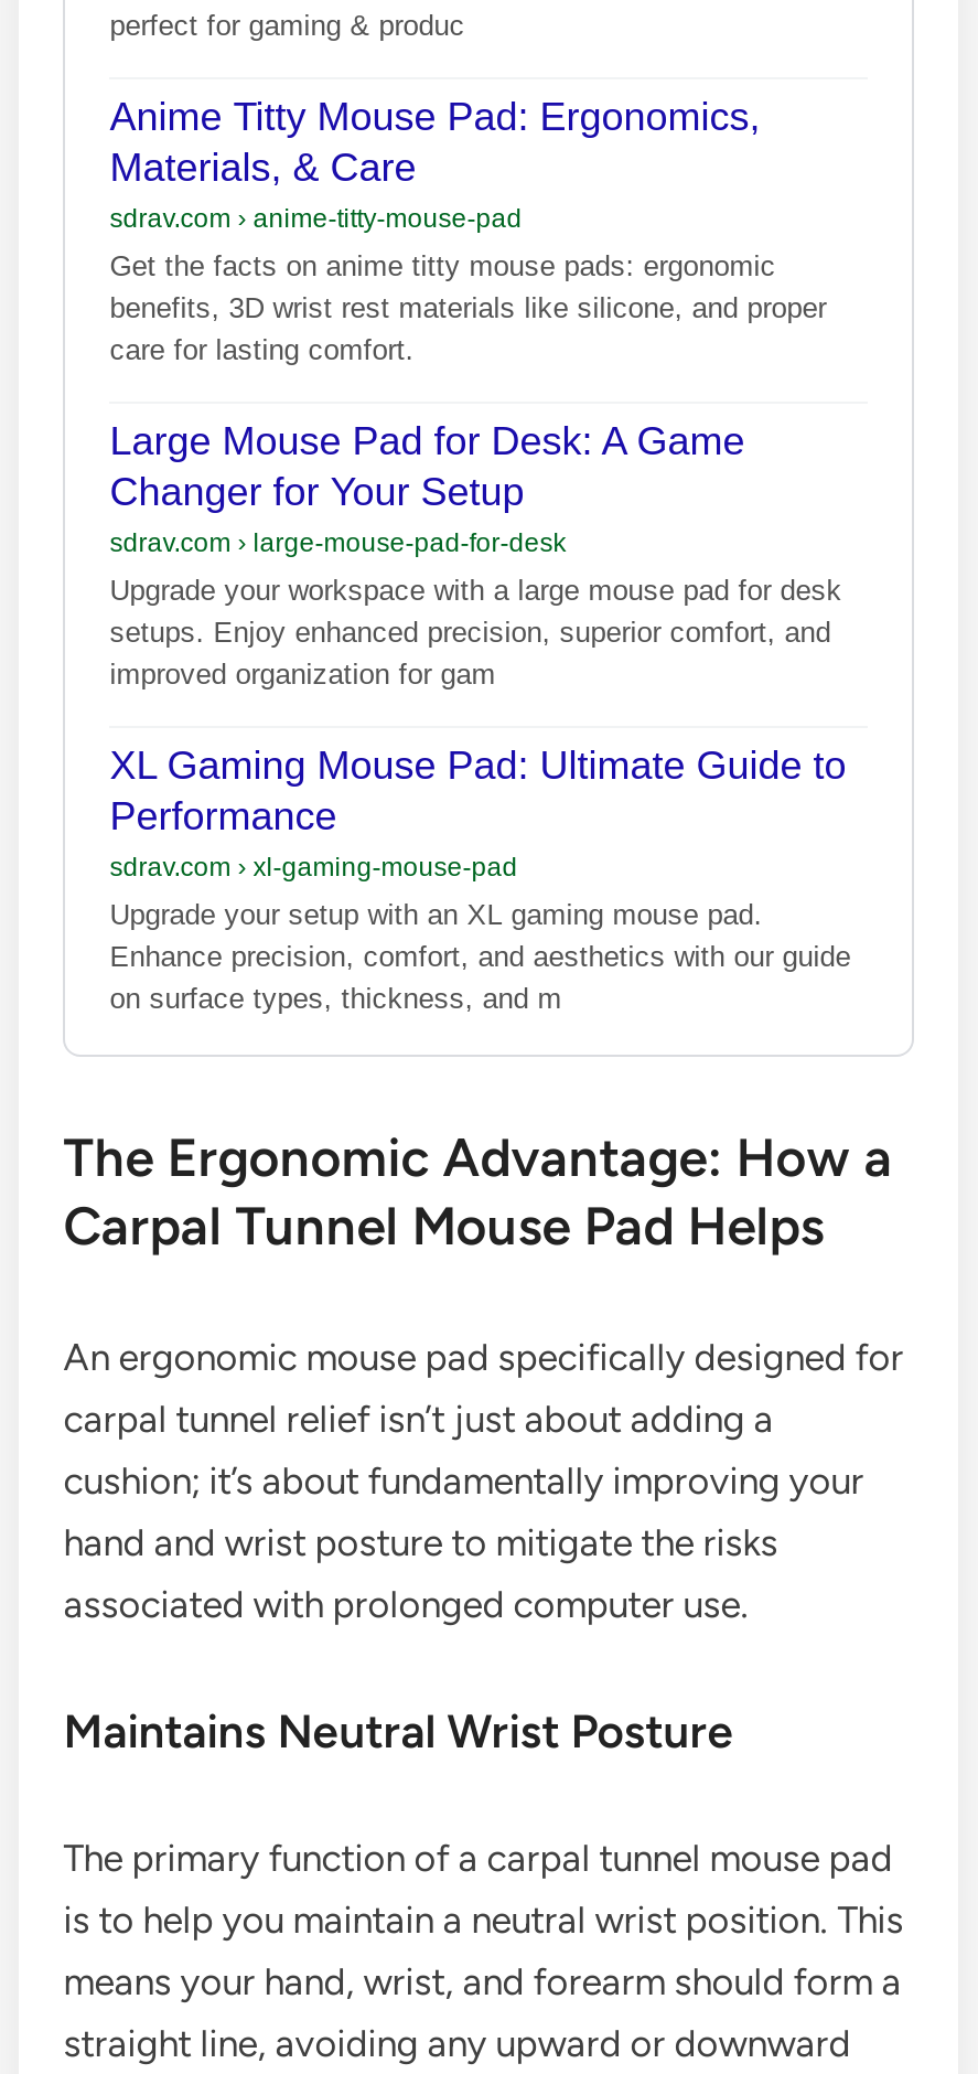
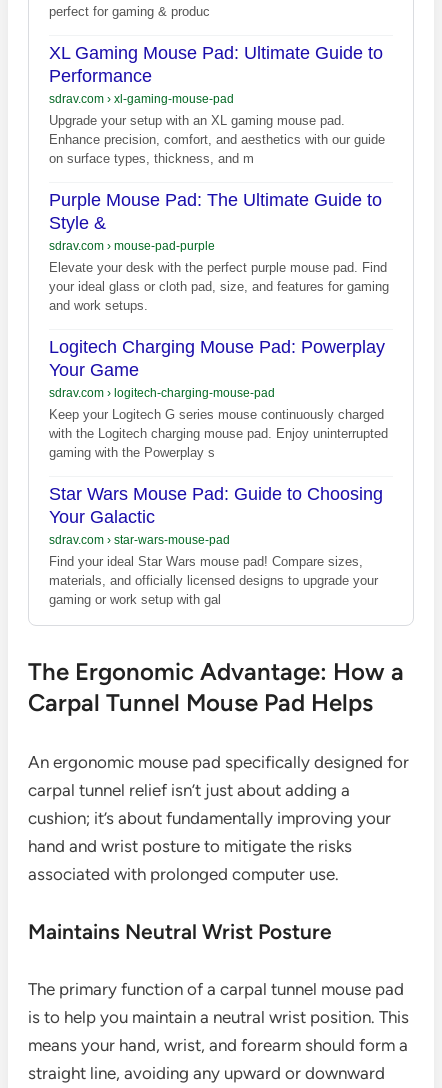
- Anime Titty Mouse Pad: Ergonomics,
- Materials, & Care
- sdrav.com › anime-titty-mouse-pad
- Get the facts on anime titty mouse pads: ergonomic
- benefits, 3D wrist rest materials like silicone, and proper
- care for lasting comfort.
- Large Mouse Pad for Desk: A Game
- Changer for Your Setup
- sdrav.com › large-mouse-pad-for-desk
- Upgrade your workspace with a large mouse pad for desk
- setups. Enjoy enhanced precision, superior comfort, and
- improved organization for gam

moved up: XL Gaming Mouse Pad: Ultimate Guide to | Performance | sdrav.com › xl-gaming-mouse-pad | Upgrade your setup with an XL gaming mouse pad. | Enhance precision, comfort, and aesthetics with our guide | on surface types, thickness, and m

+ Purple Mouse Pad: The Ultimate Guide to
+ Style &
+ sdrav.com › mouse-pad-purple
+ Elevate your desk with the perfect purple mouse pad. Find
+ your ideal glass or cloth pad, size, and features for gaming
+ and work setups.
+ Logitech Charging Mouse Pad: Powerplay
+ Your Game
+ sdrav.com › logitech-charging-mouse-pad
+ Keep your Logitech G series mouse continuously charged
+ with the Logitech charging mouse pad. Enjoy uninterrupted
+ gaming with the Powerplay s
+ Star Wars Mouse Pad: Guide to Choosing
+ Your Galactic
+ sdrav.com › star-wars-mouse-pad
+ Find your ideal Star Wars mouse pad! Compare sizes,
+ materials, and officially licensed designs to upgrade your
+ gaming or work setup with gal
